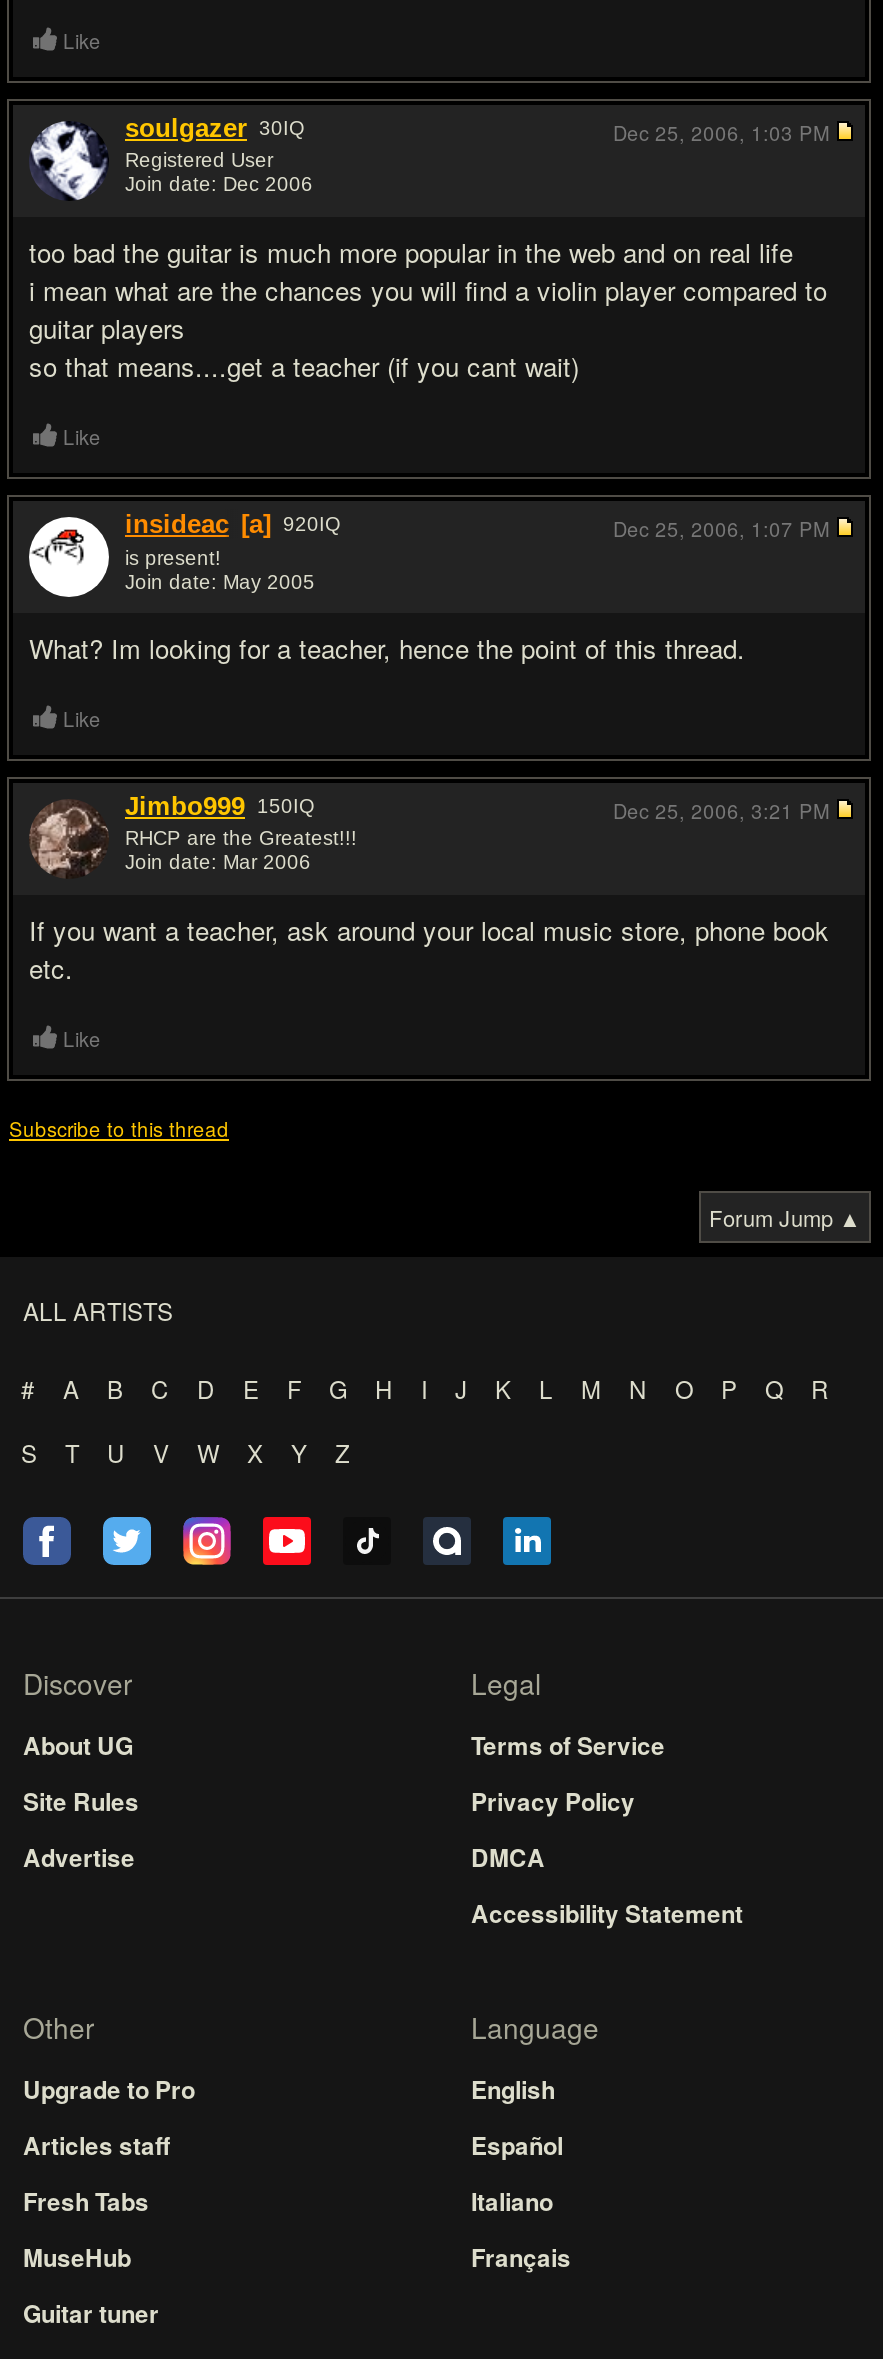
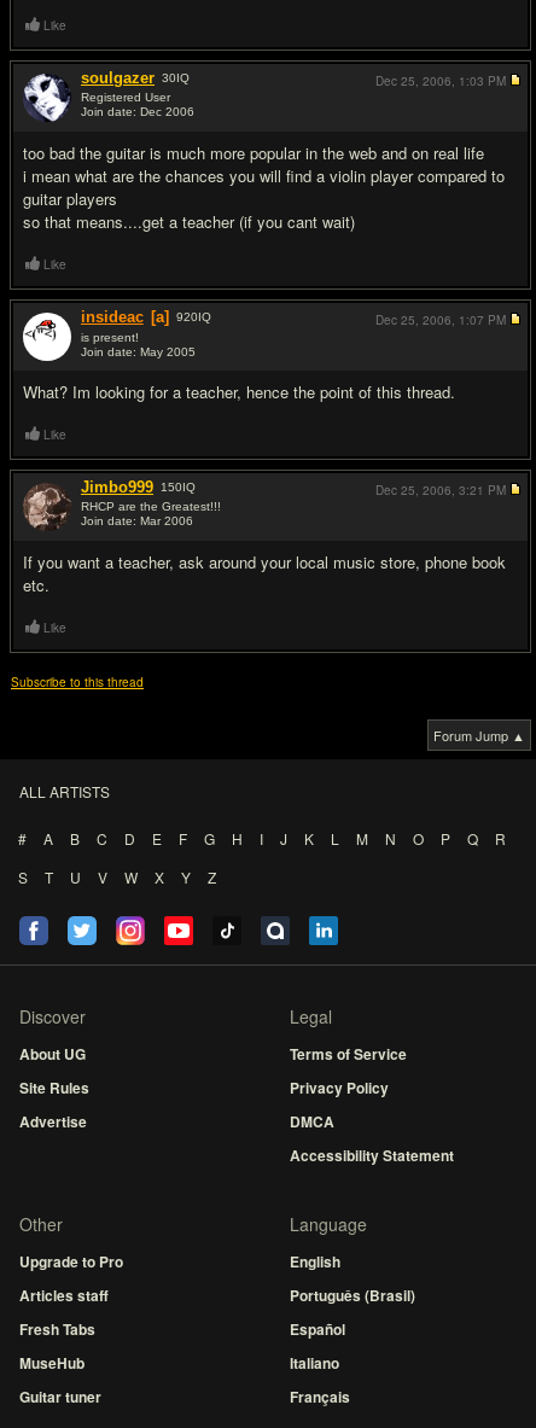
moved down: Español | Italiano | Français

+ Português (Brasil)
